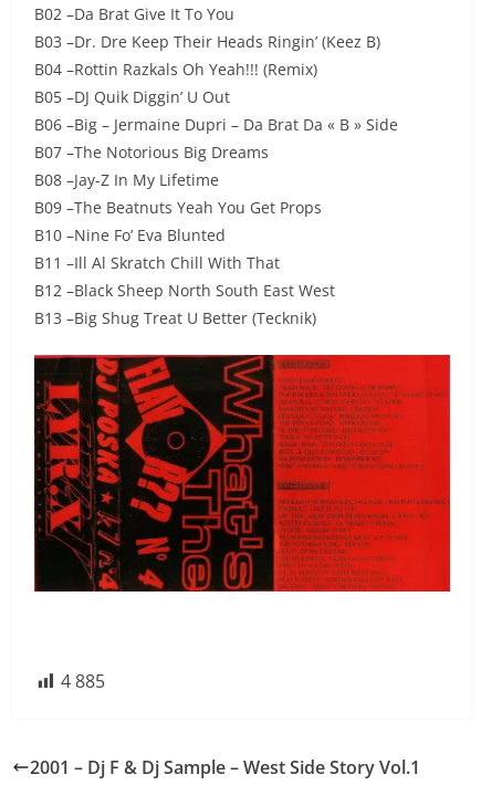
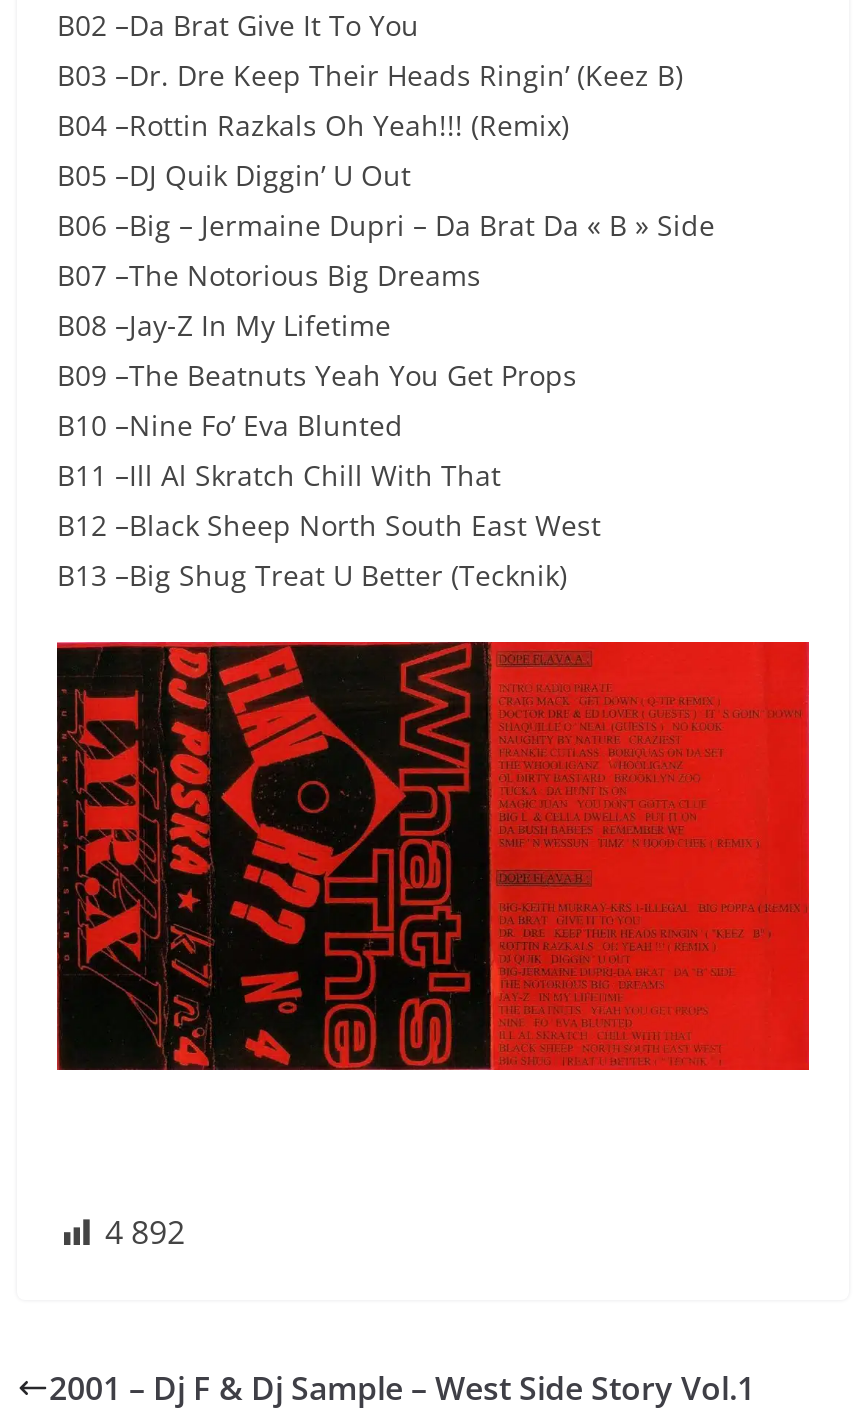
- 4 885
+ 4 892
